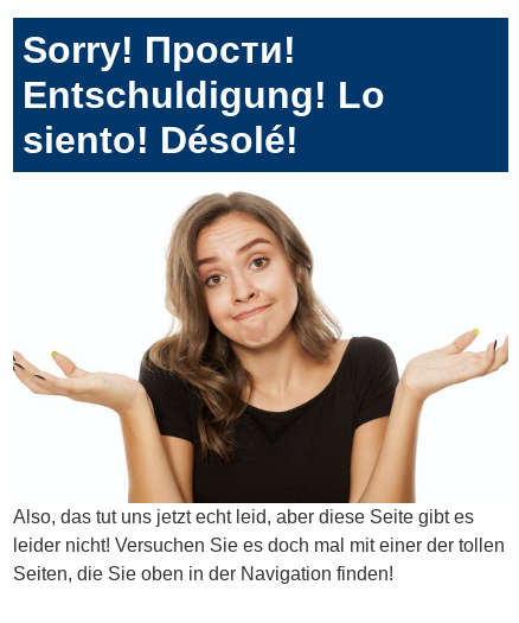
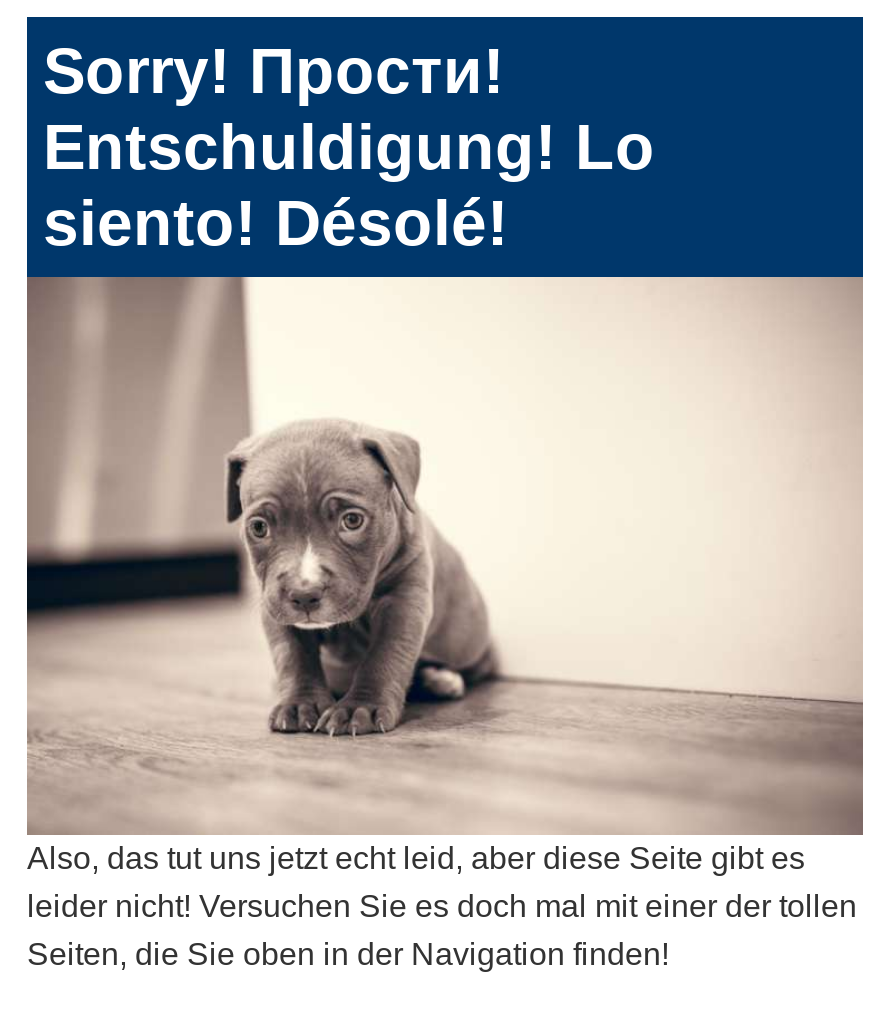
- [image]
+ [image]
